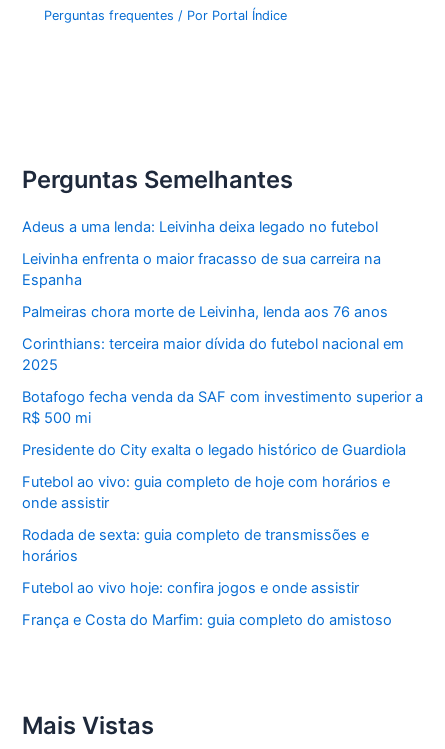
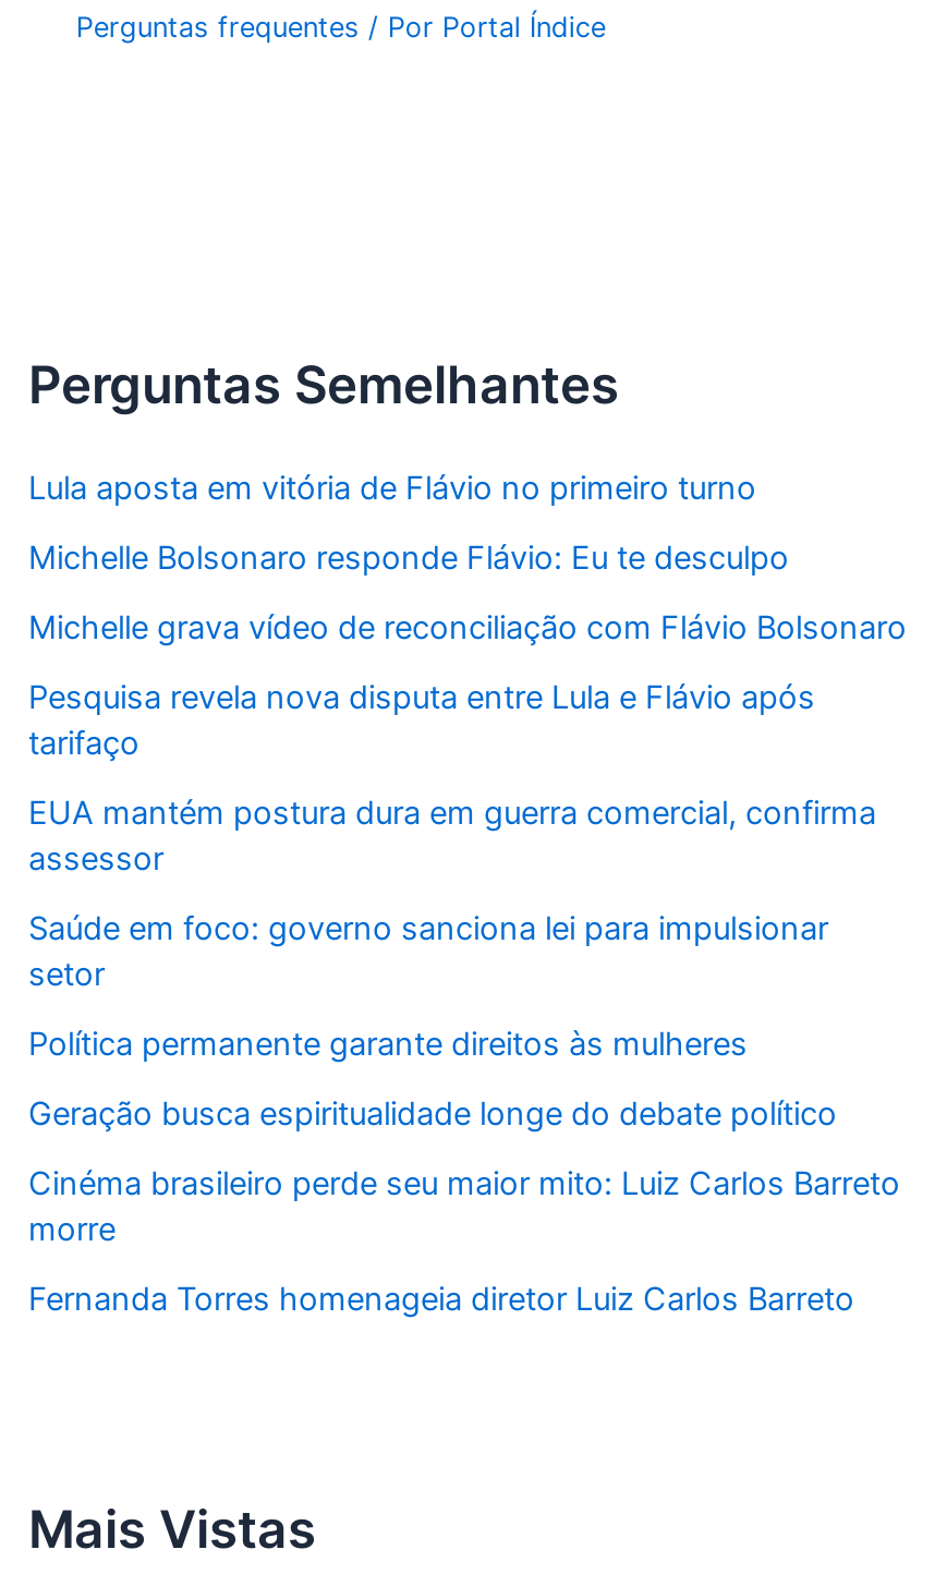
- Adeus a uma lenda: Leivinha deixa legado no futebol
+ Lula aposta em vitória de Flávio no primeiro turno

- Leivinha enfrenta o maior fracasso de sua carreira na
- Espanha
+ Michelle Bolsonaro responde Flávio: Eu te desculpo

- Palmeiras chora morte de Leivinha, lenda aos 76 anos
+ Michelle grava vídeo de reconciliação com Flávio Bolsonaro

- Corinthians: terceira maior dívida do futebol nacional em
- 2025
+ Pesquisa revela nova disputa entre Lula e Flávio após
+ tarifaço

- Botafogo fecha venda da SAF com investimento superior a
- R$ 500 mi
+ EUA mantém postura dura em guerra comercial, confirma
+ assessor

- Presidente do City exalta o legado histórico de Guardiola
+ Saúde em foco: governo sanciona lei para impulsionar
+ setor

- Futebol ao vivo: guia completo de hoje com horários e
- onde assistir
+ Política permanente garante direitos às mulheres

- Rodada de sexta: guia completo de transmissões e
- horários
+ Geração busca espiritualidade longe do debate político

- Futebol ao vivo hoje: confira jogos e onde assistir
+ Cinéma brasileiro perde seu maior mito: Luiz Carlos Barreto
+ morre

- França e Costa do Marfim: guia completo do amistoso
+ Fernanda Torres homenageia diretor Luiz Carlos Barreto
